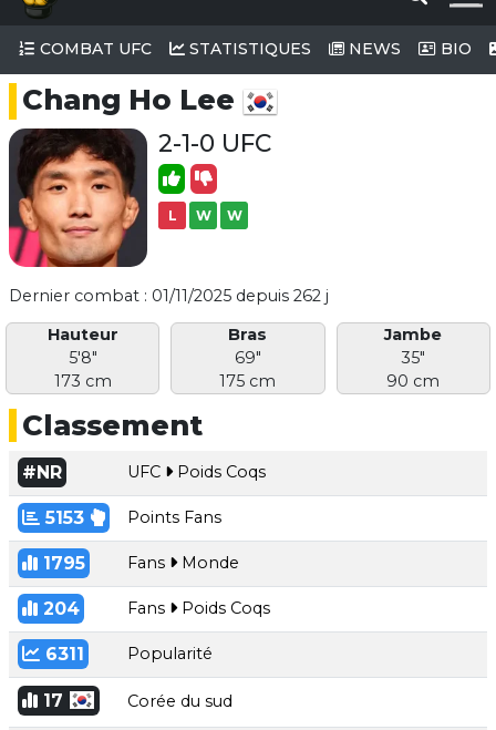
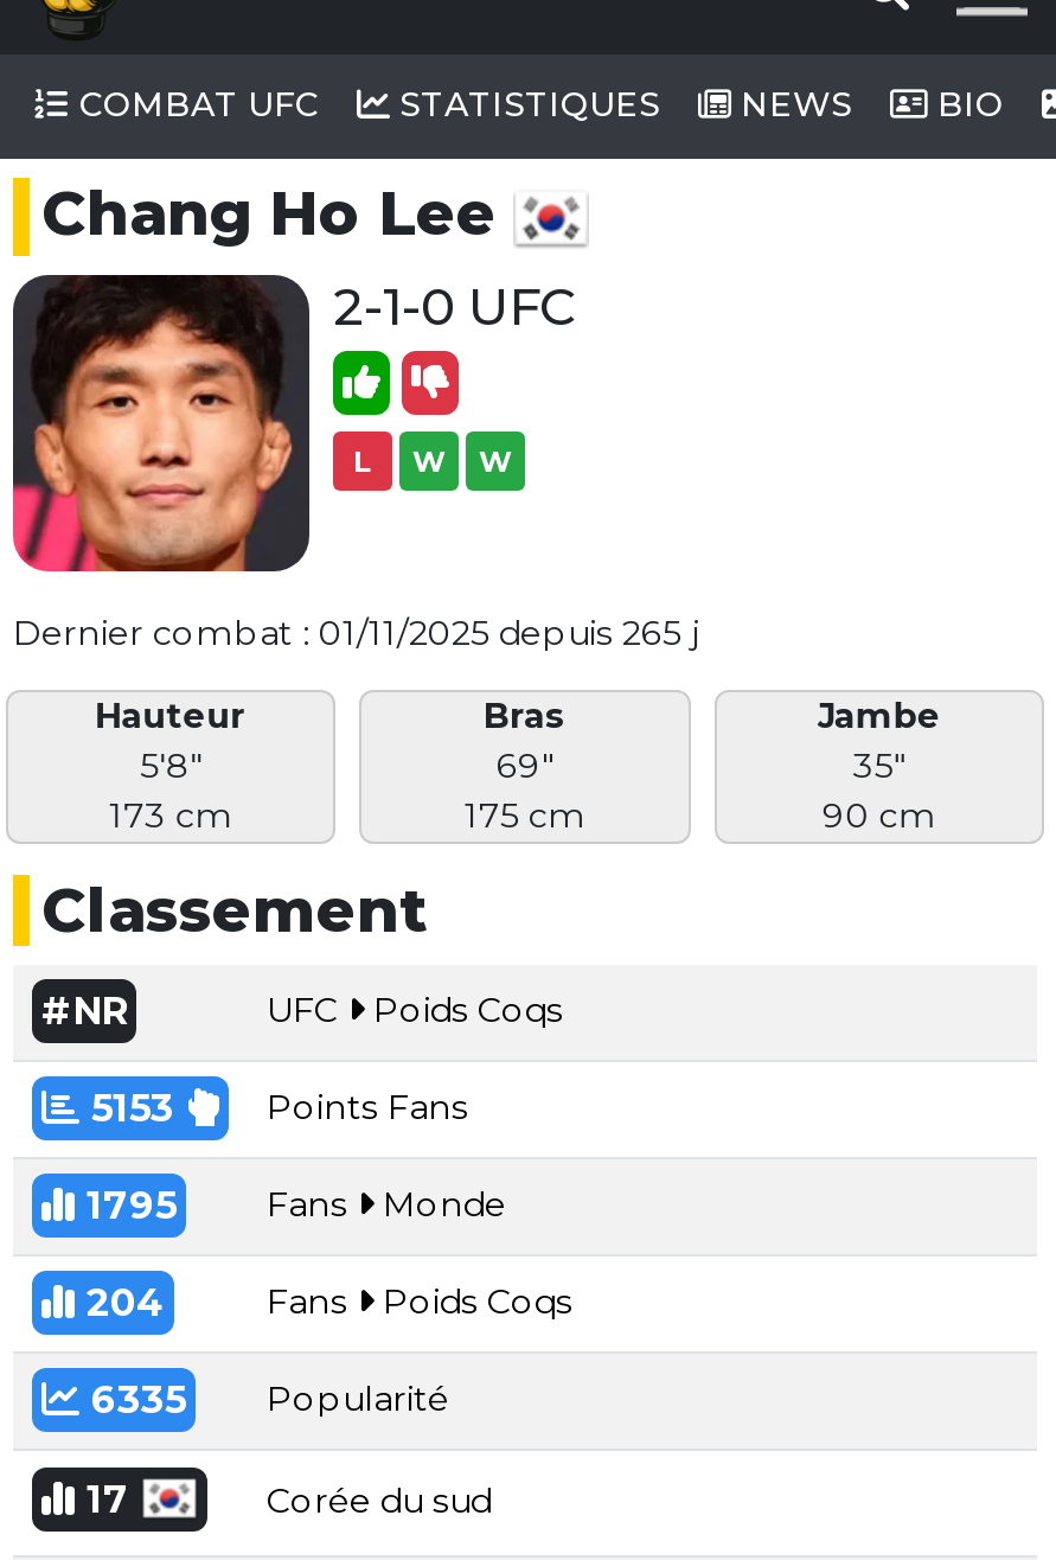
- Dernier combat : 01/11/2025 depuis 262 j
+ Dernier combat : 01/11/2025 depuis 265 j

- 6311
+ 6335
